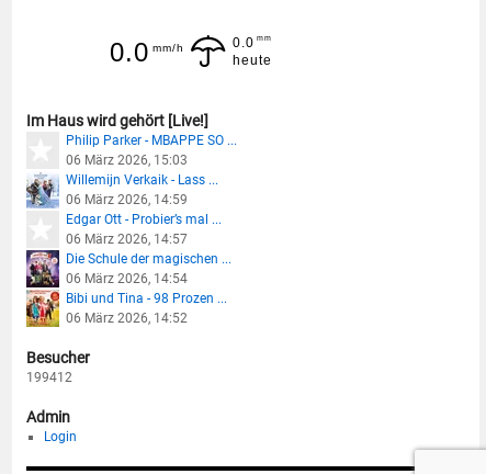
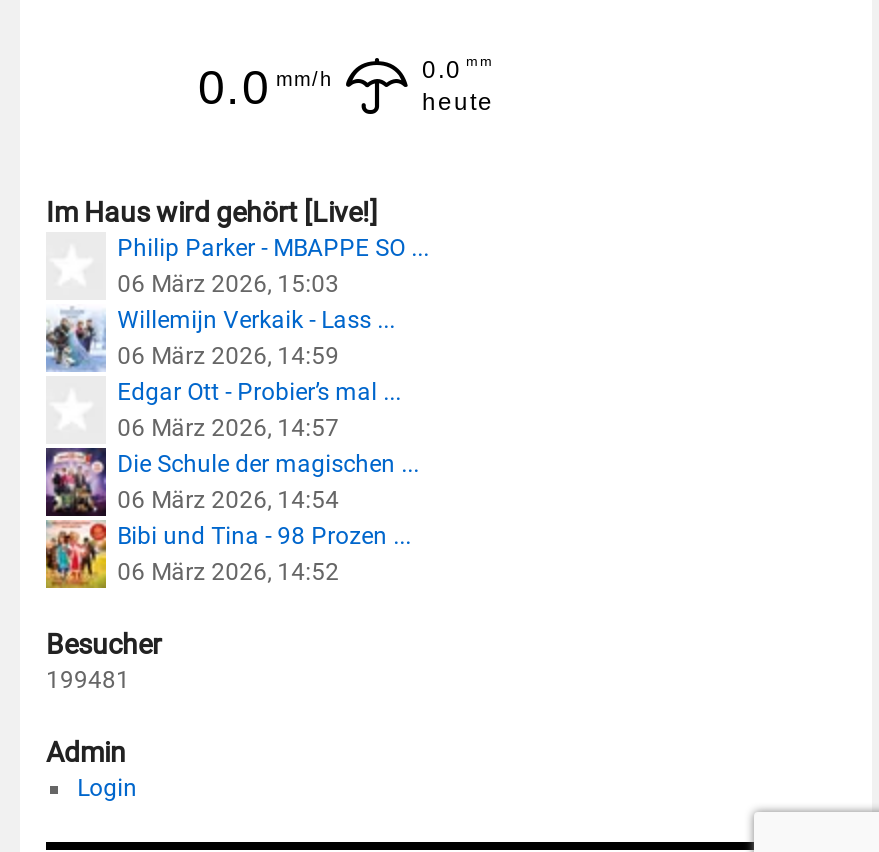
- 199412
+ 199481
